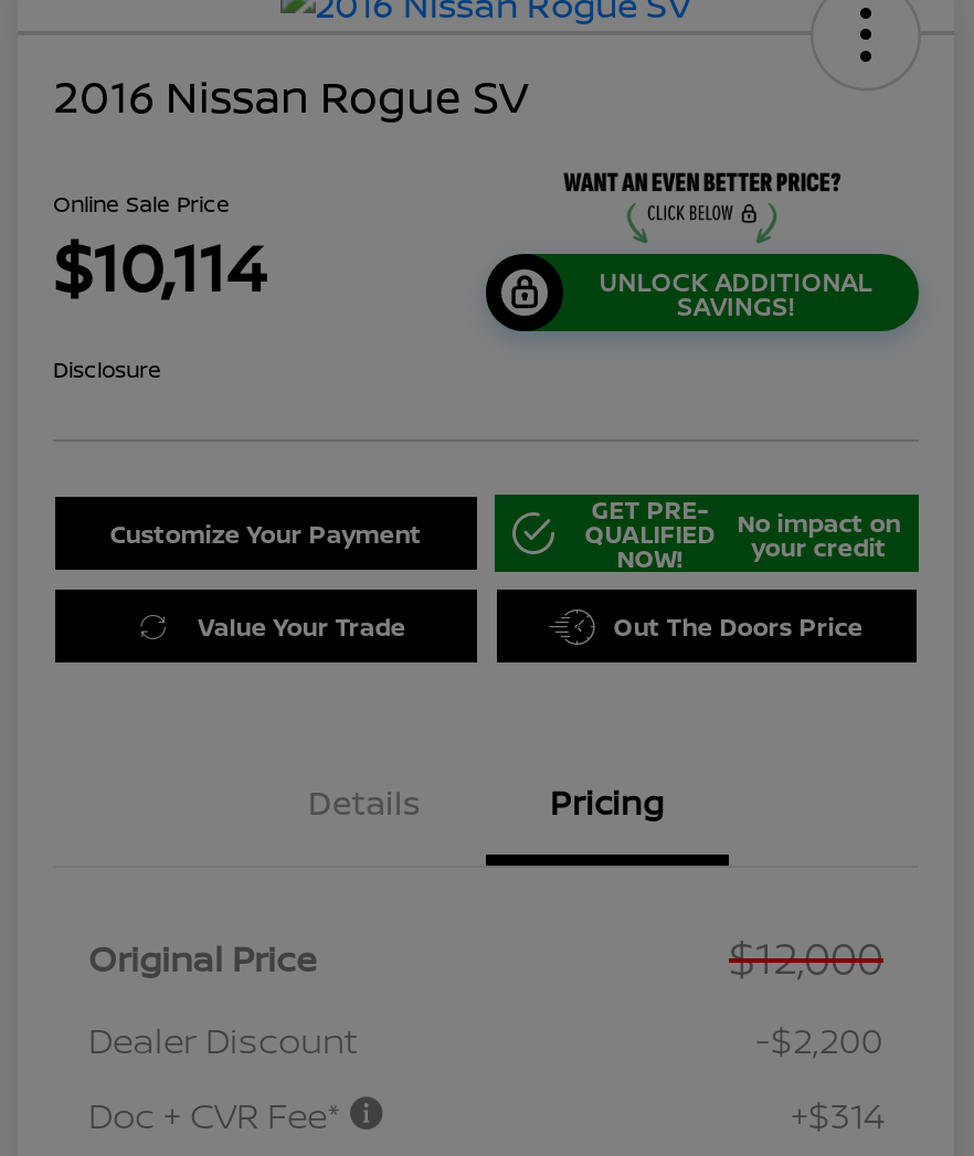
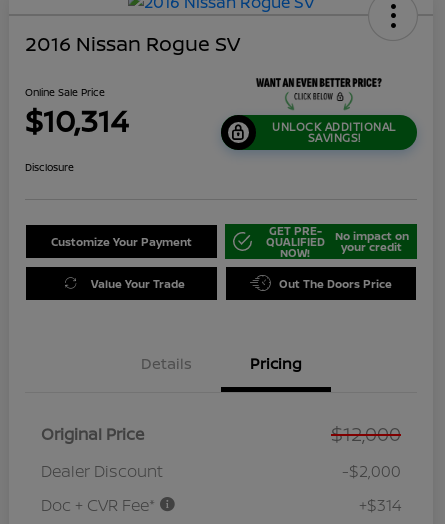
- $10,114
+ $10,314

- -$2,200
+ -$2,000
